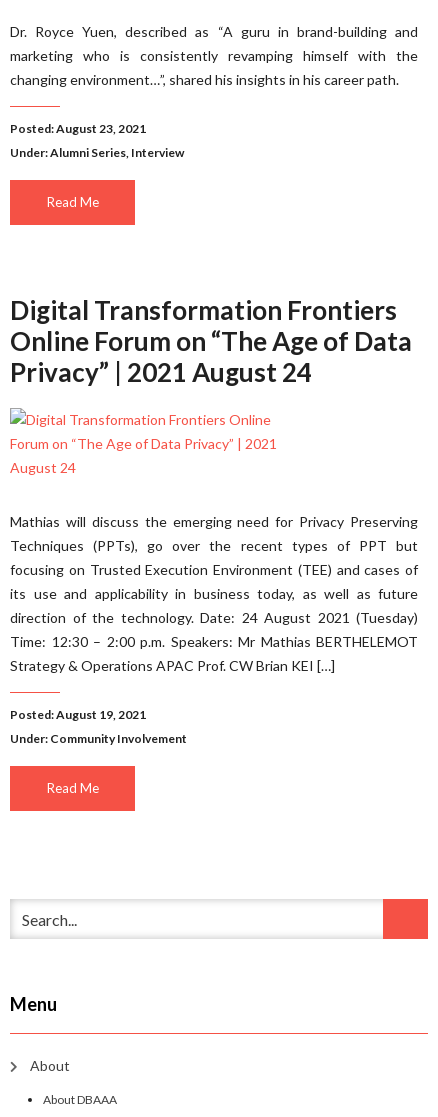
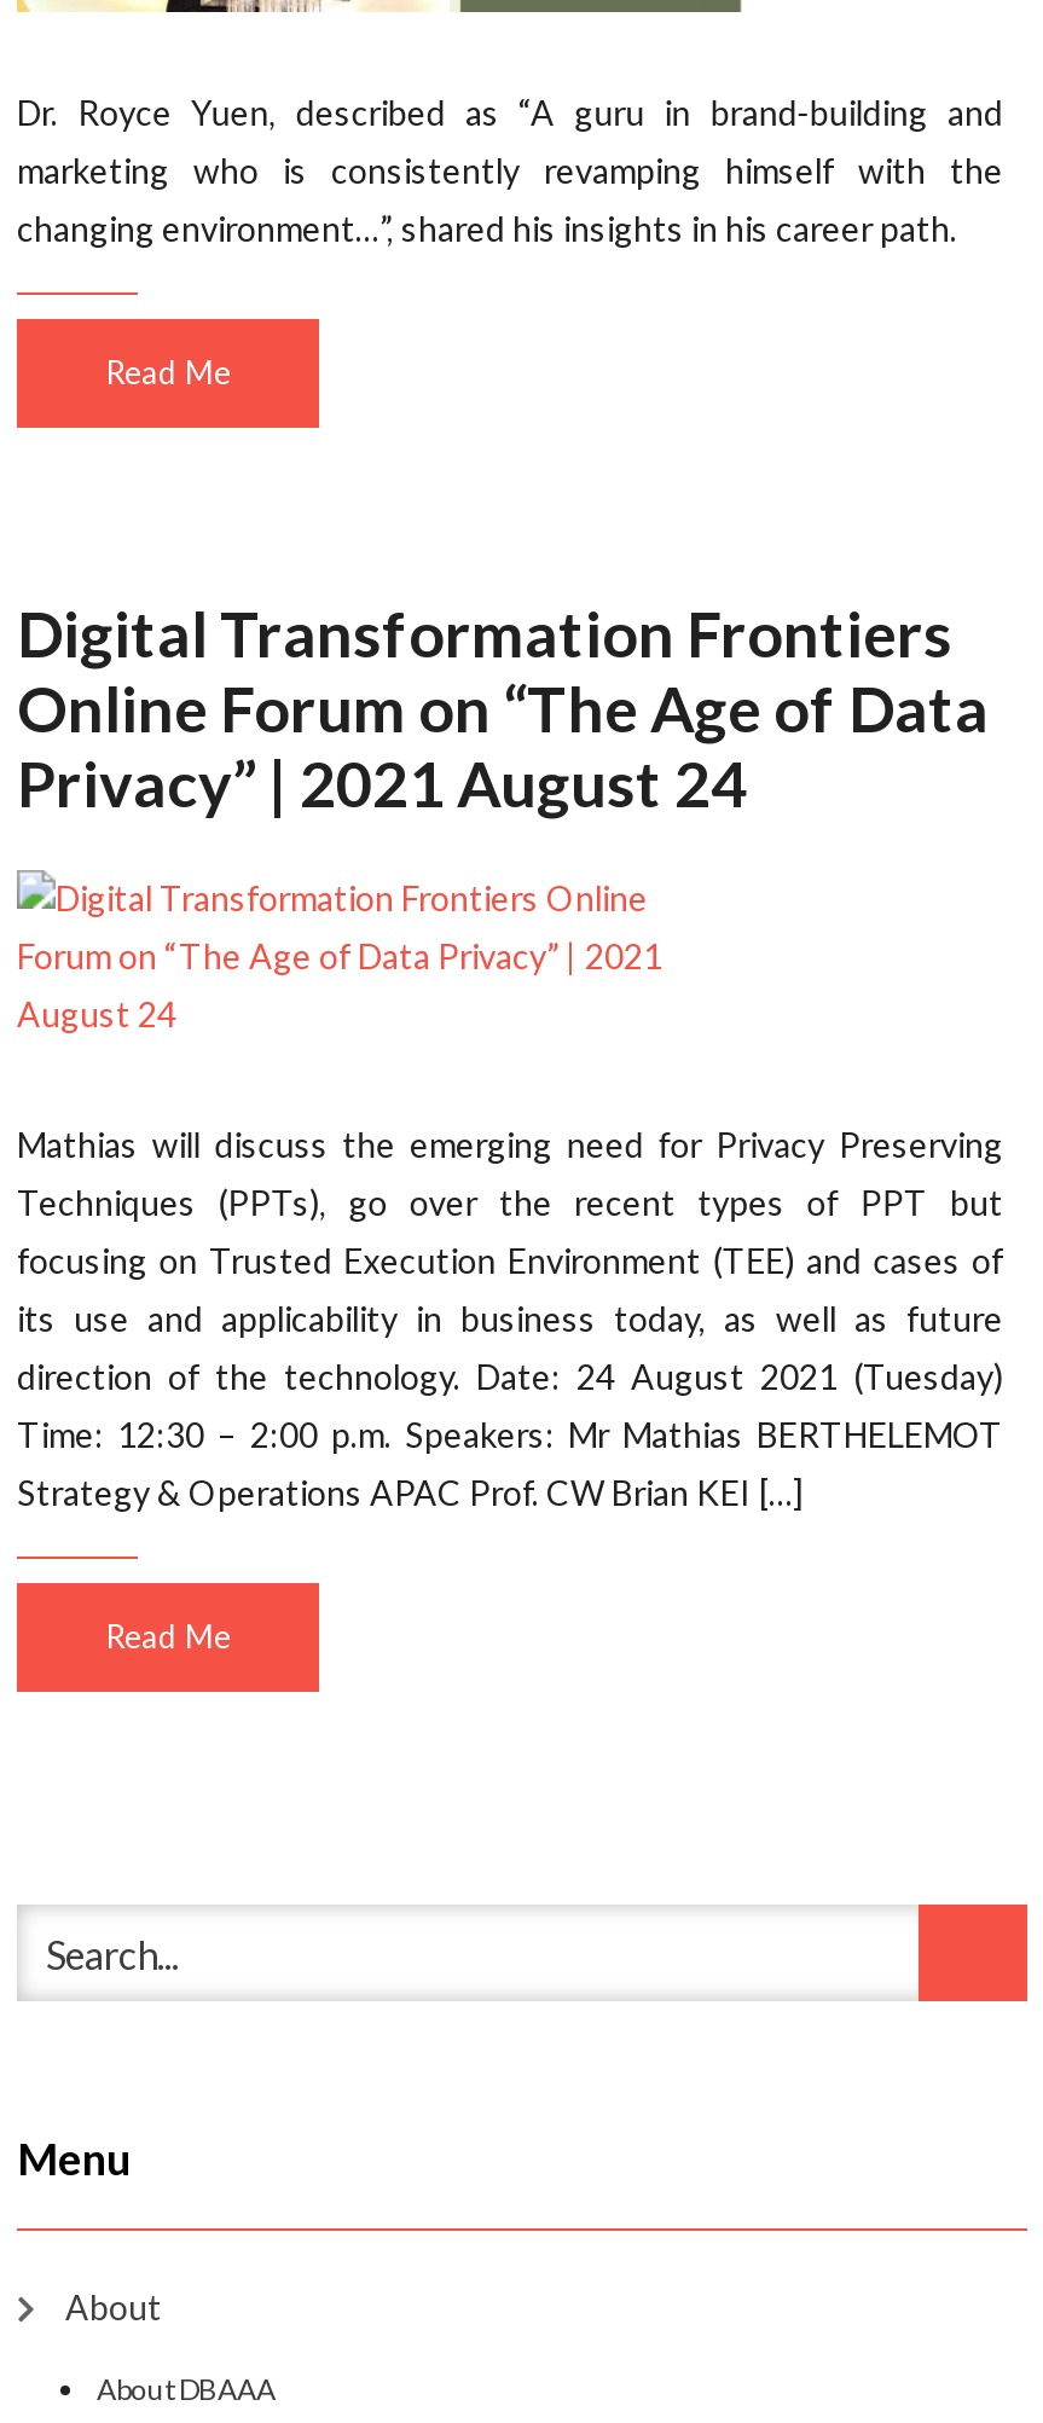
- Posted: August 23, 2021
- Under: Alumni Series, Interview

- Posted: August 19, 2021
- Under: Community Involvement
